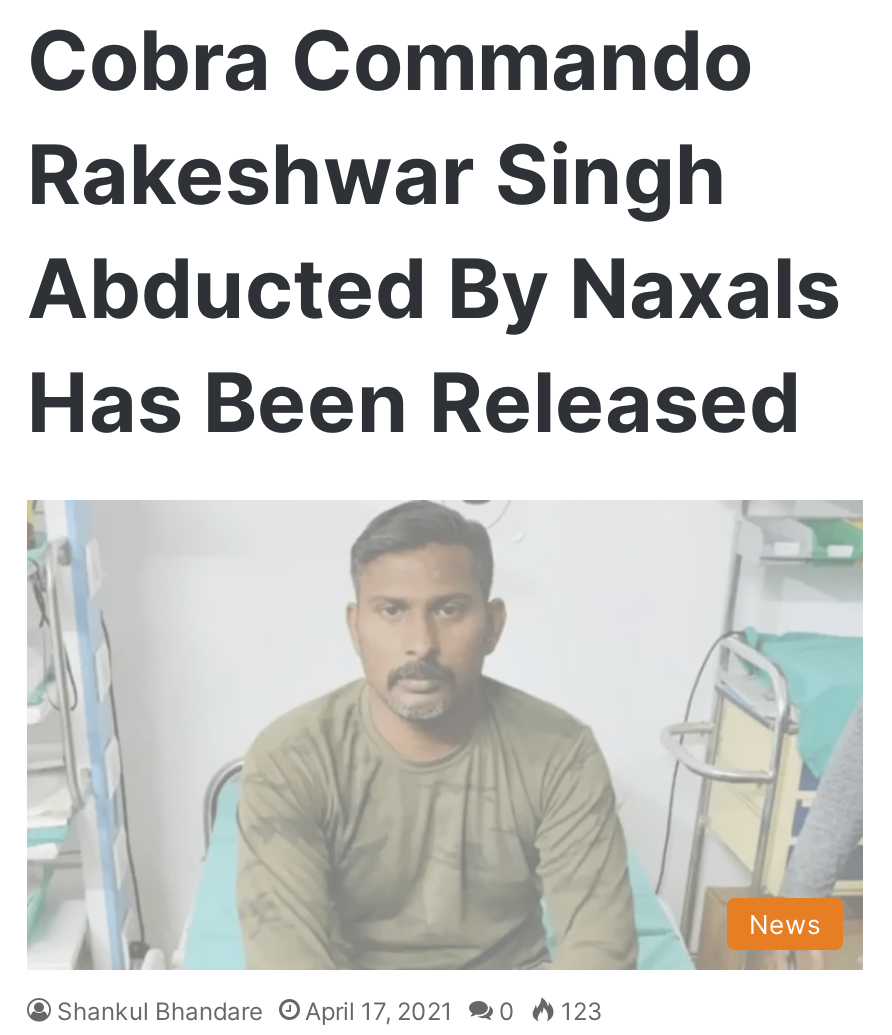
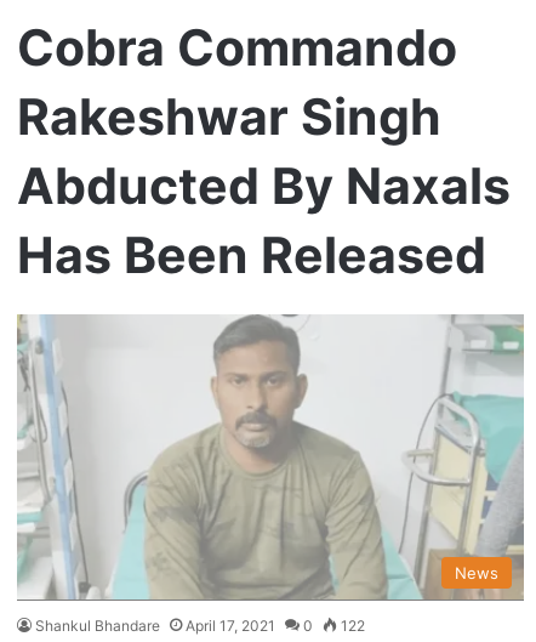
- Shankul Bhandare April 17, 2021 0 123
+ Shankul Bhandare April 17, 2021 0 122
